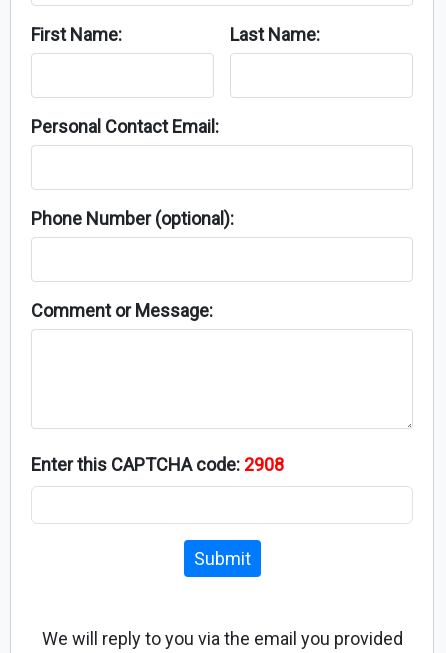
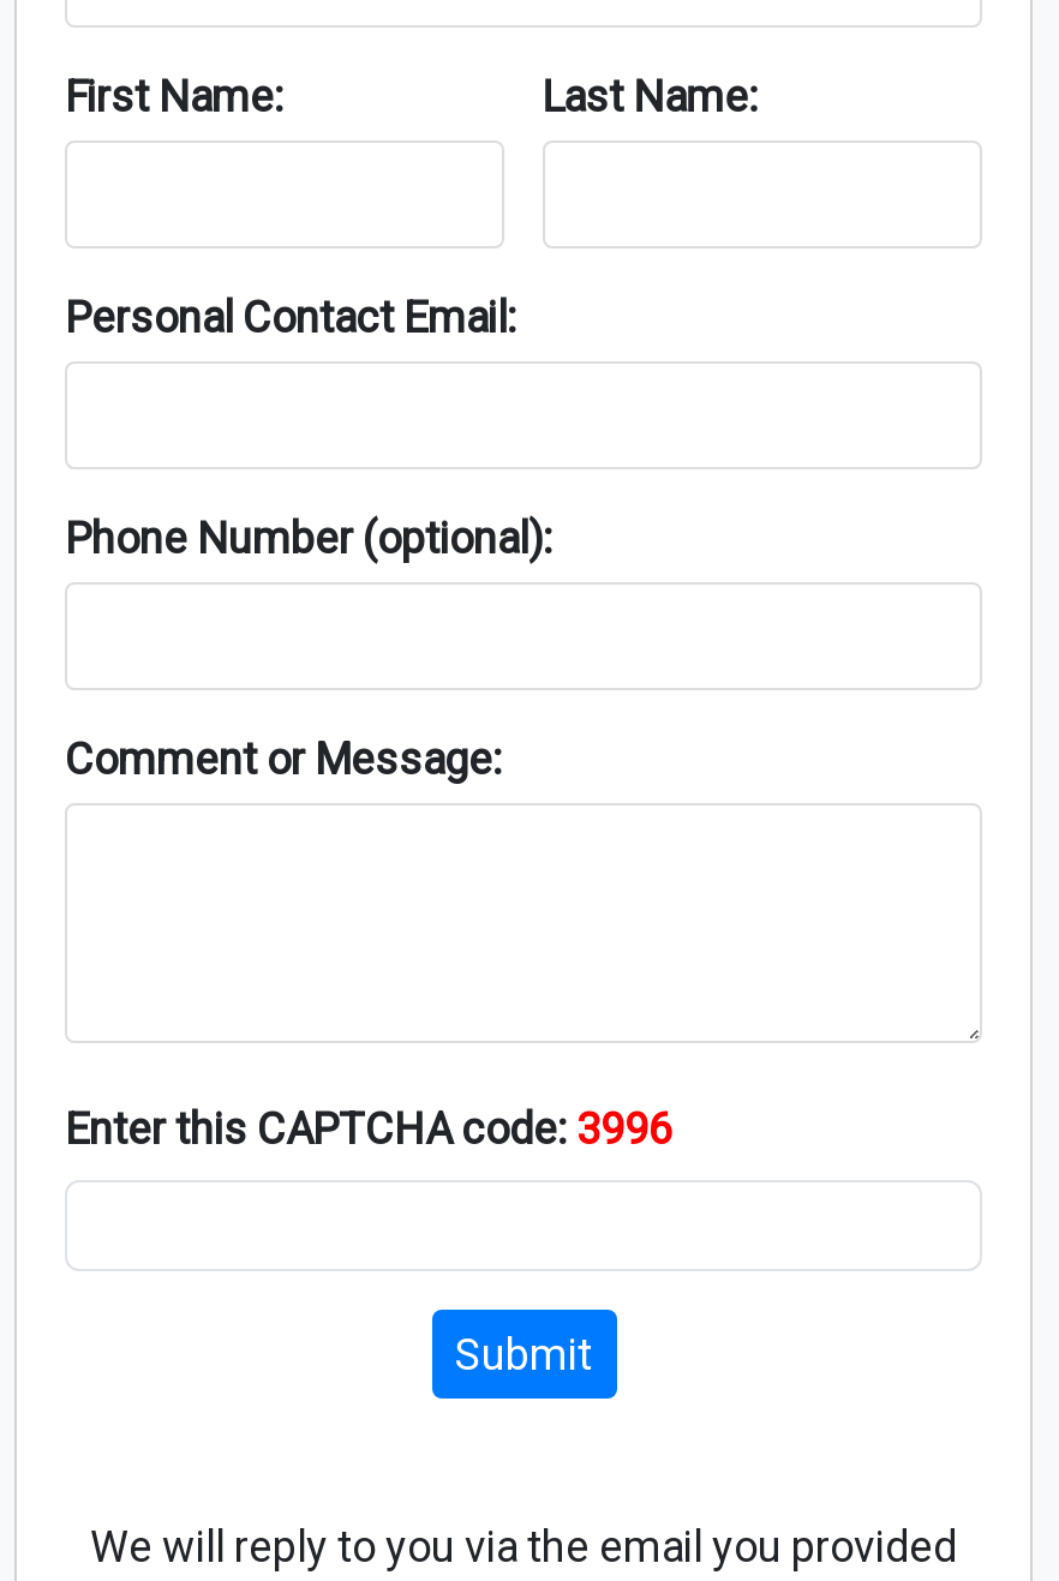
- Enter this CAPTCHA code: 2908
+ Enter this CAPTCHA code: 3996
